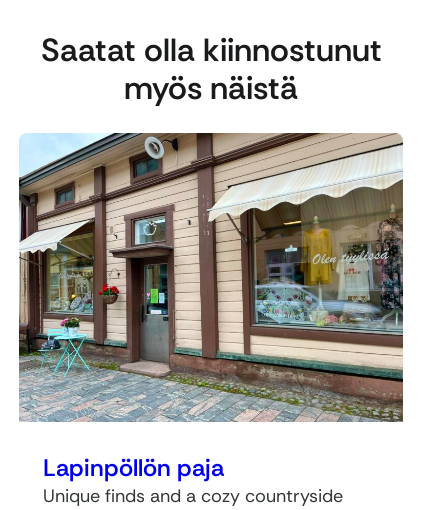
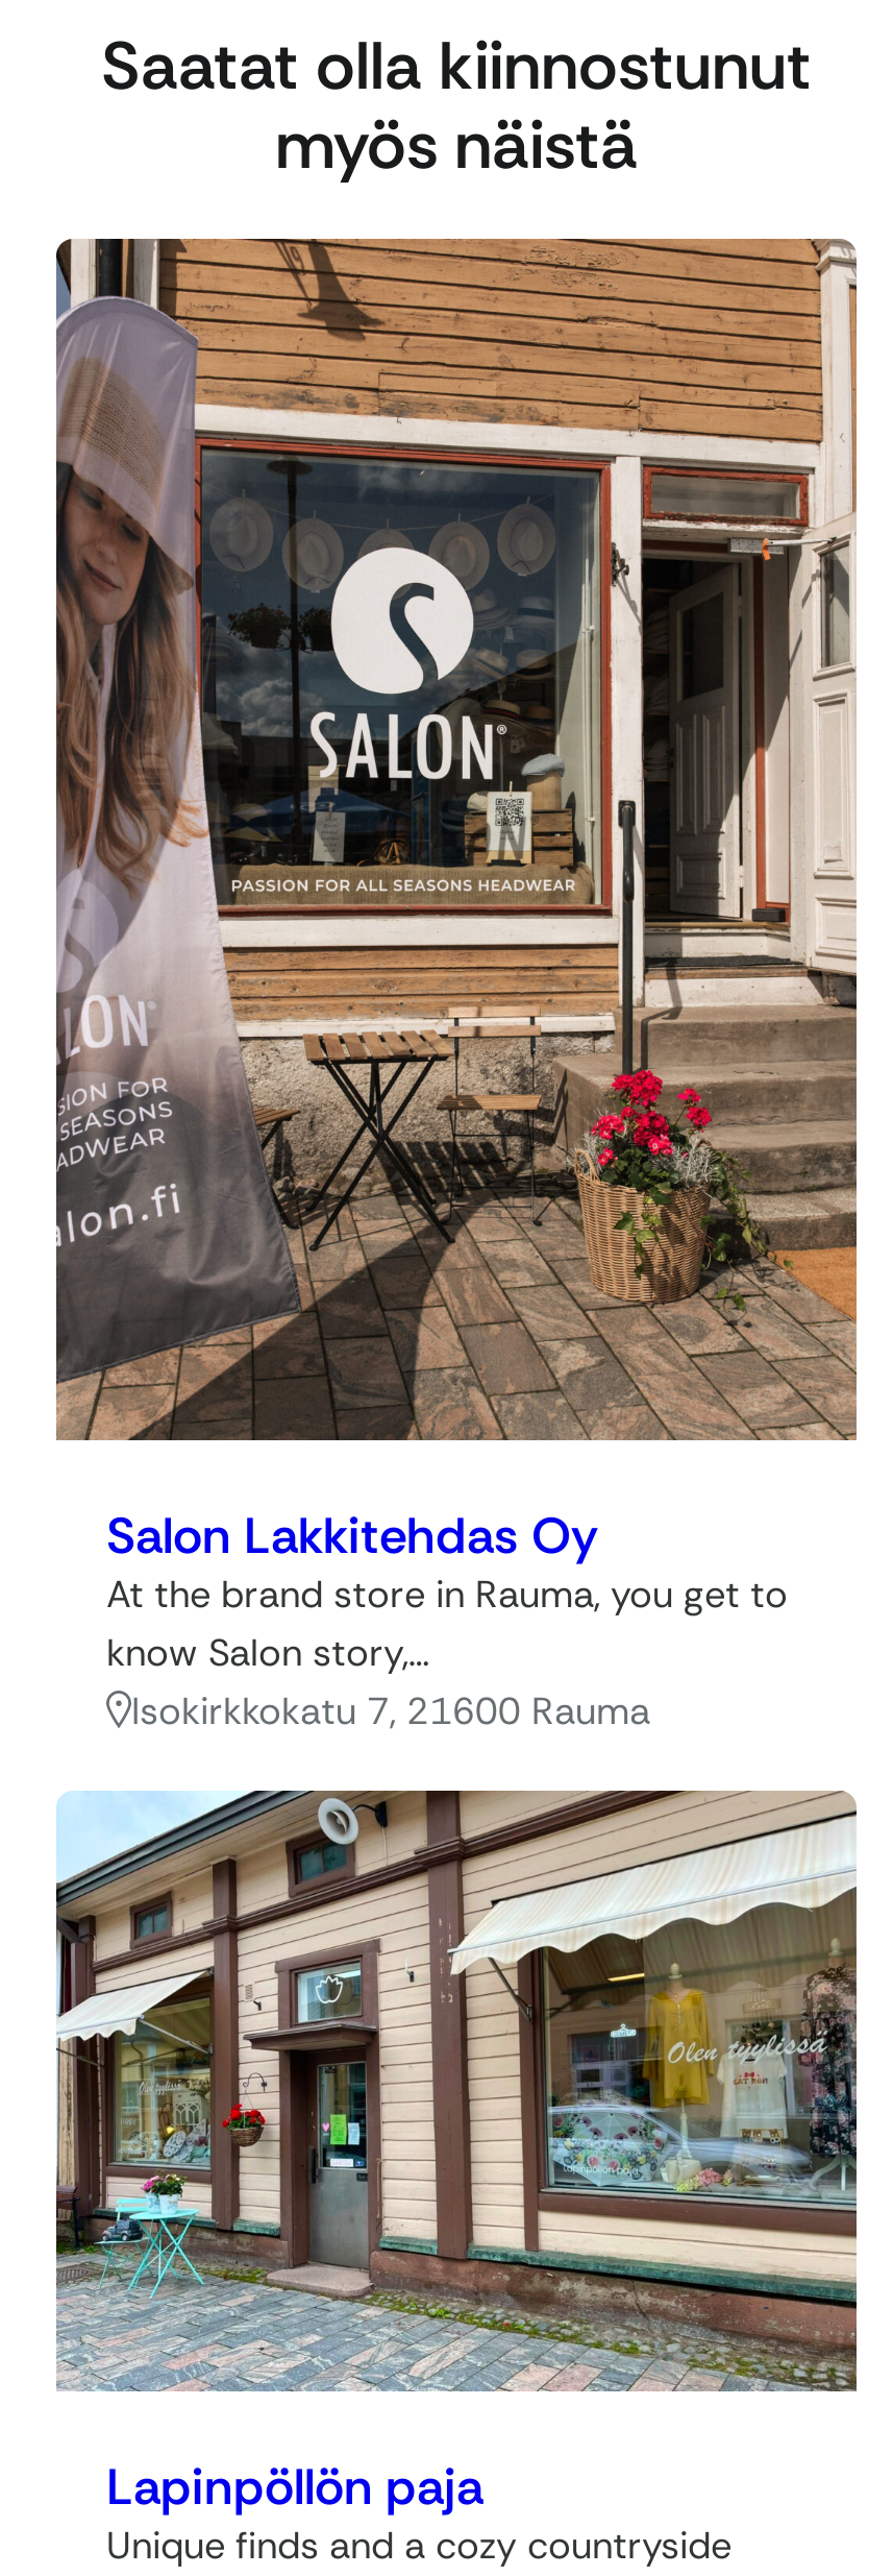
+ [image]
+ Salon Lakkitehdas Oy
+ At the brand store in Rauma, you get to
+ know Salon story,…
+ Isokirkkokatu 7, 21600 Rauma
